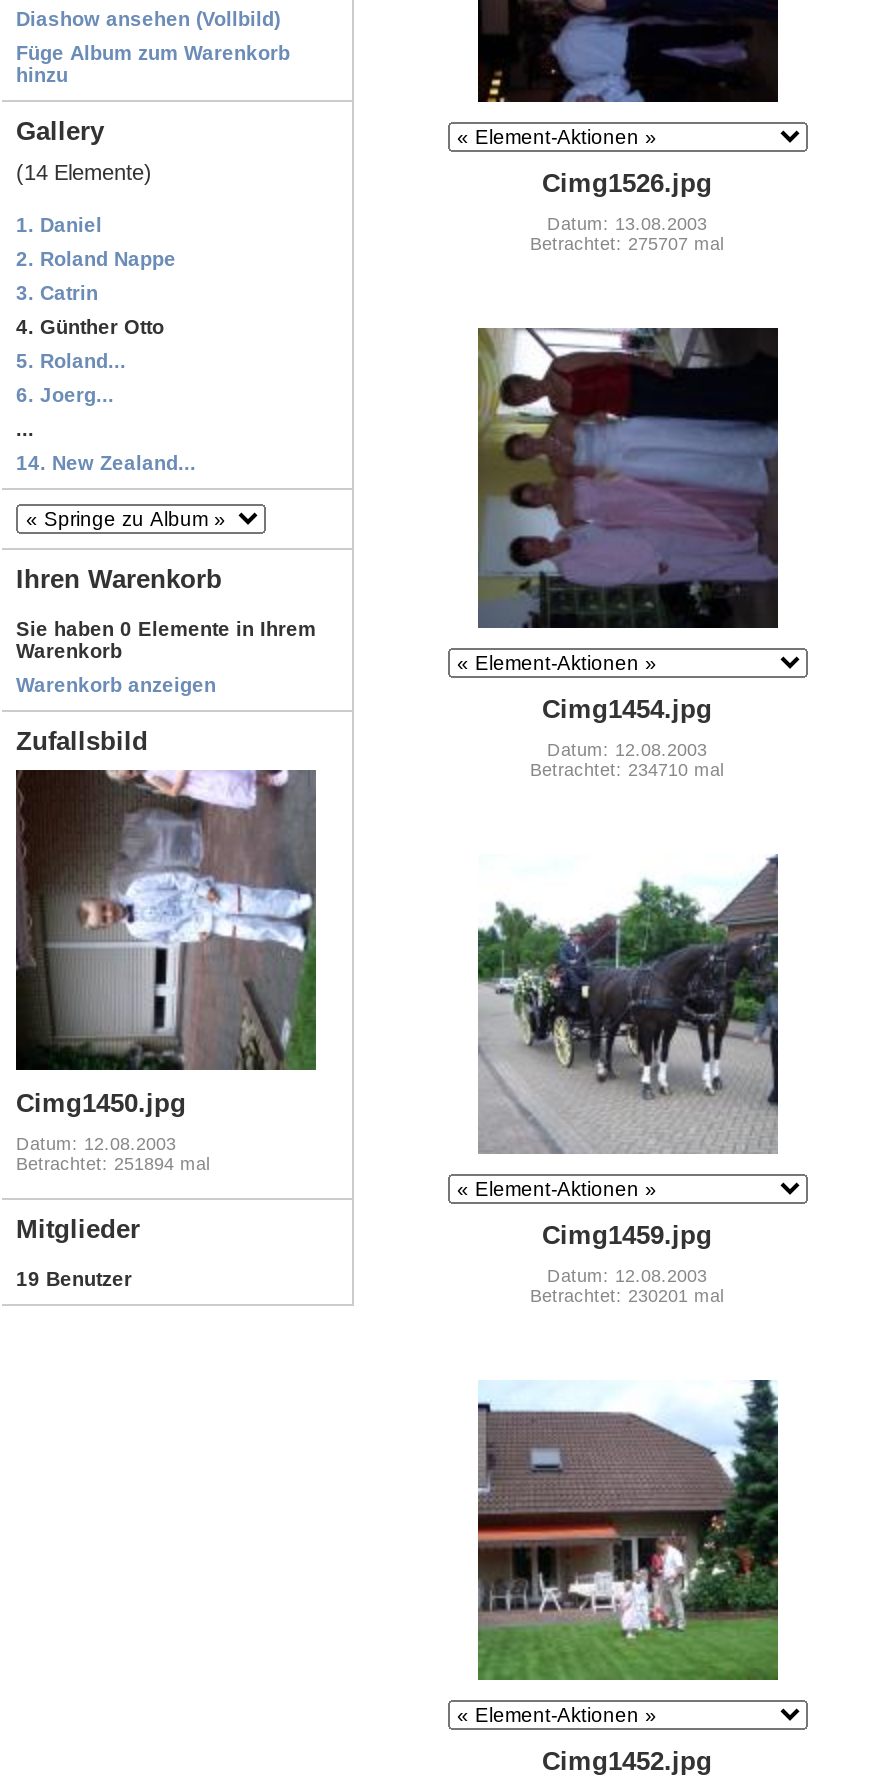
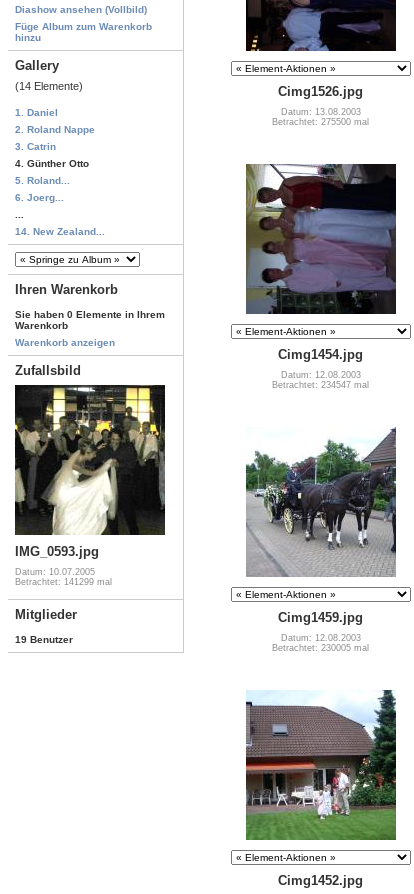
- Betrachtet: 275707 mal
+ Betrachtet: 275500 mal

- [image]
- Cimg1450.jpg
+ [image]
+ IMG_0593.jpg

- Betrachtet: 234710 mal
+ Betrachtet: 234547 mal

- Datum: 12.08.2003
- Betrachtet: 251894 mal
+ Datum: 10.07.2005
+ Betrachtet: 141299 mal

- Betrachtet: 230201 mal
+ Betrachtet: 230005 mal
